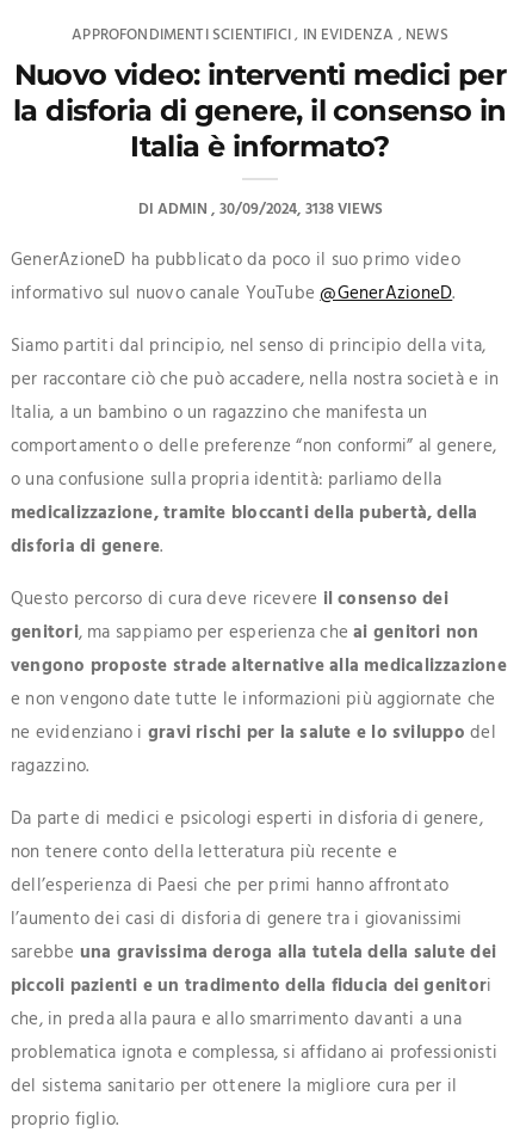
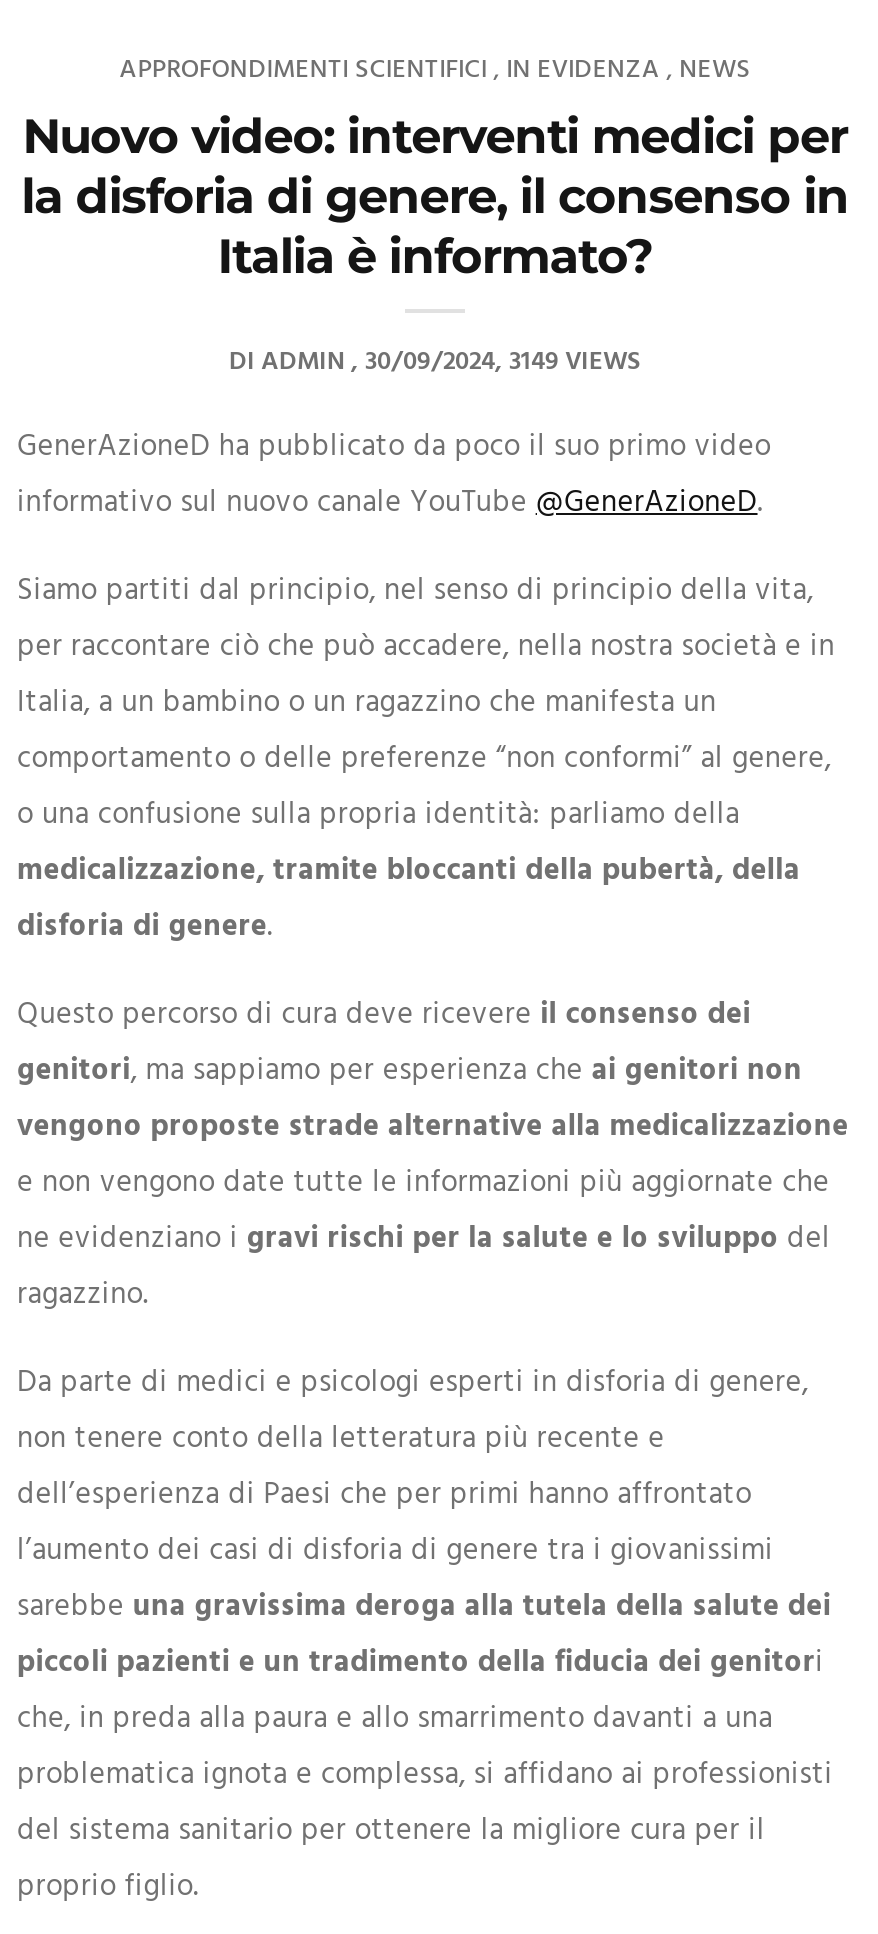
- DI ADMIN 30/09/2024 3138 VIEWS
+ DI ADMIN 30/09/2024 3149 VIEWS
